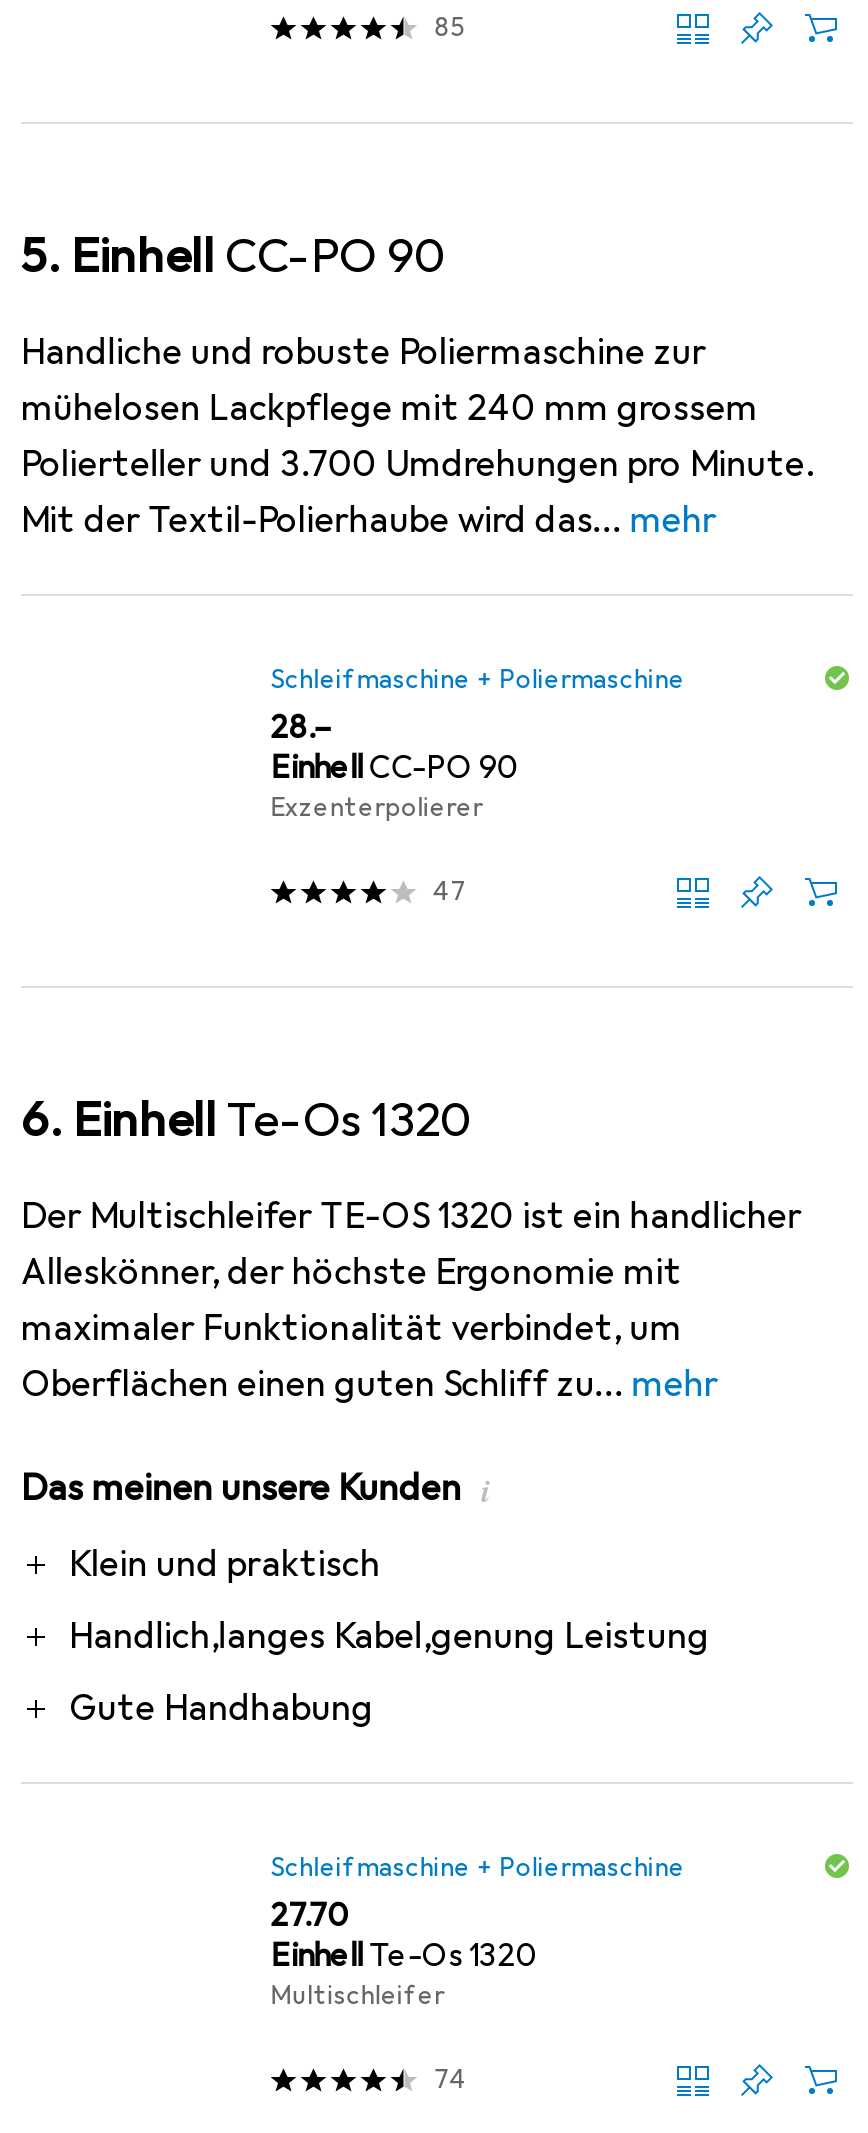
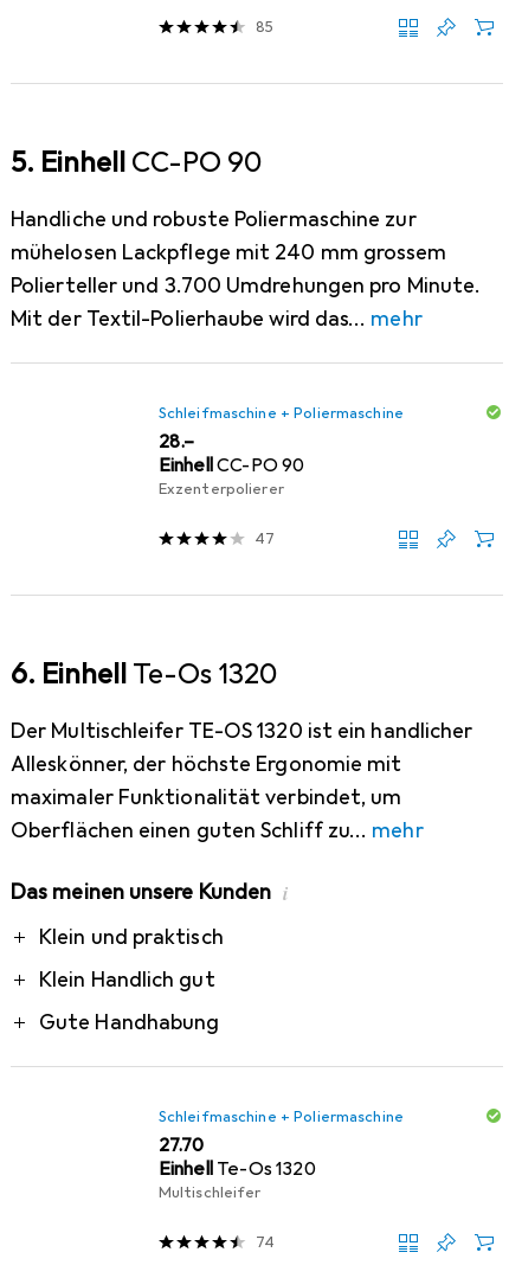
- Handlich,langes Kabel,genung Leistung
+ Klein Handlich gut
